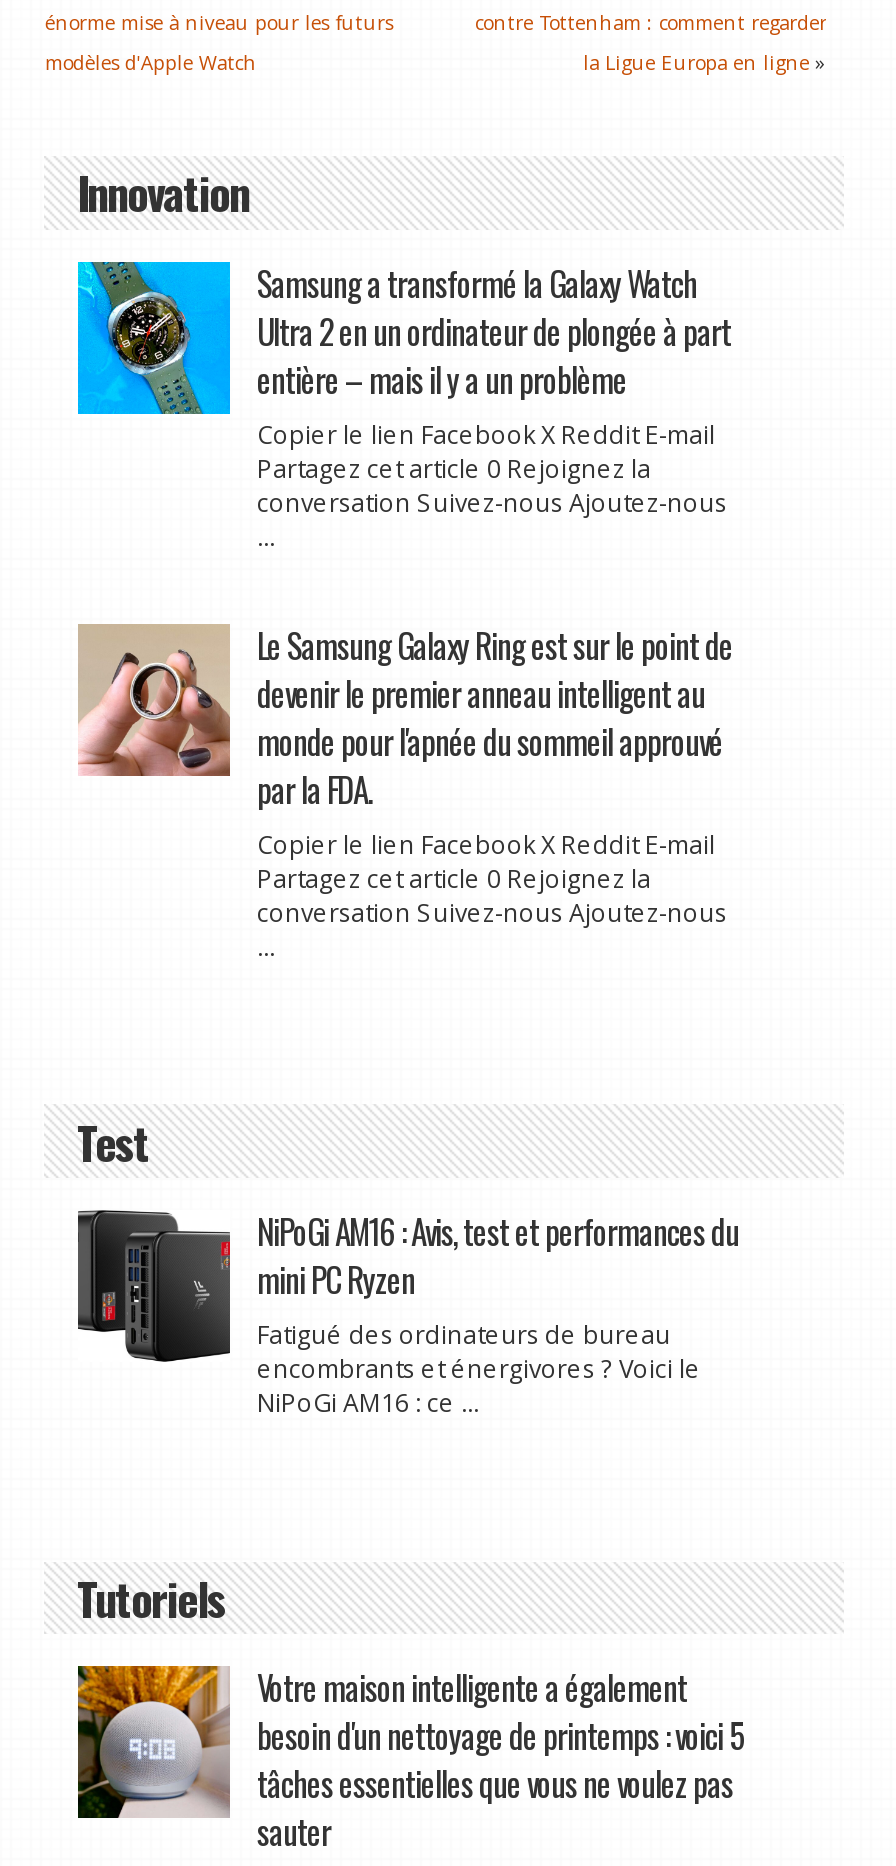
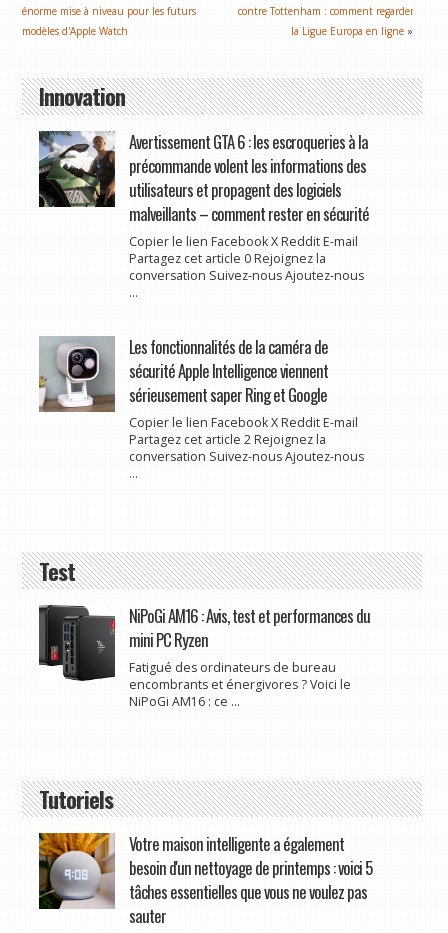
- [image]
- Samsung a transformé la Galaxy Watch
- Ultra 2 en un ordinateur de plongée à part
- entière – mais il y a un problème
+ [image]
+ Avertissement GTA 6 : les escroqueries à la
+ précommande volent les informations des
+ utilisateurs et propagent des logiciels
+ malveillants – comment rester en sécurité

moved down: Copier le lien Facebook X Reddit E-mail | Partagez cet article 0 Rejoignez la | conversation Suivez-nous Ajoutez-nous

- [image]
- Le Samsung Galaxy Ring est sur le point de
- devenir le premier anneau intelligent au
- monde pour l'apnée du sommeil approuvé
- par la FDA.
+ [image]
+ Les fonctionnalités de la caméra de
+ sécurité Apple Intelligence viennent
+ sérieusement saper Ring et Google

- Partagez cet article 0 Rejoignez la
+ Partagez cet article 2 Rejoignez la
